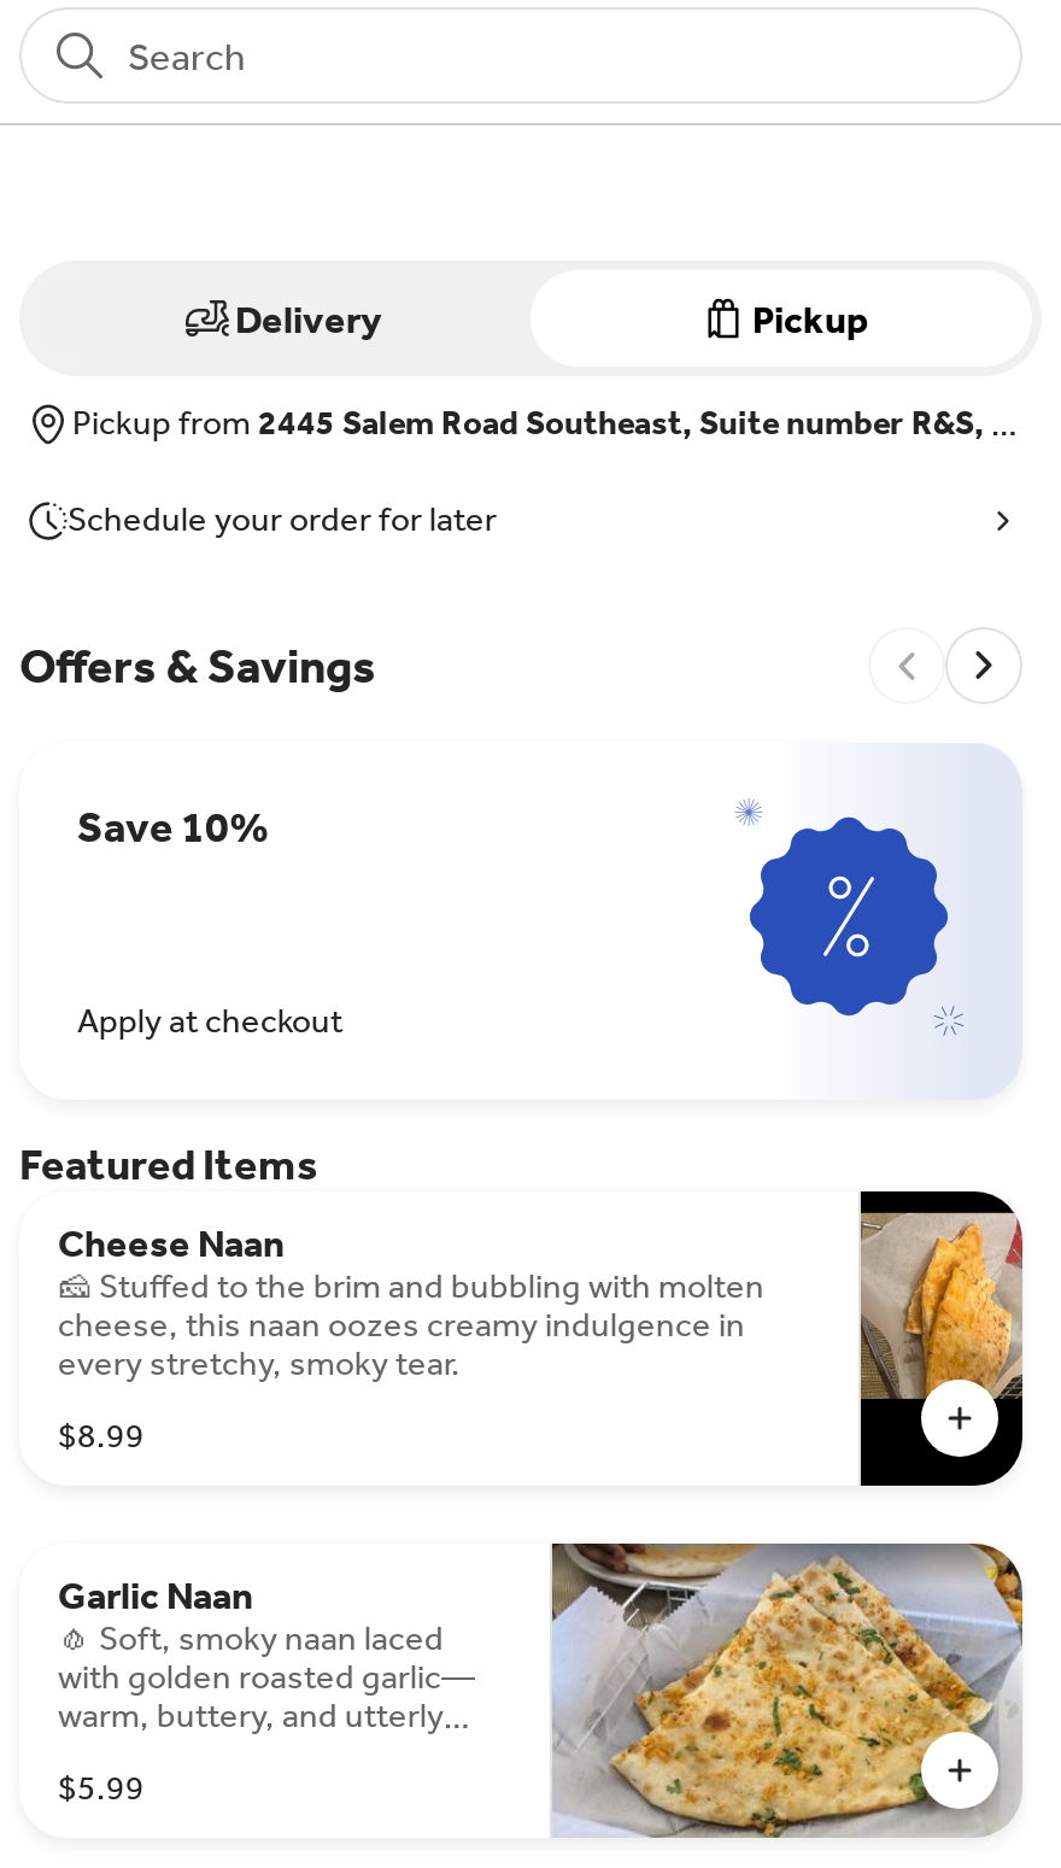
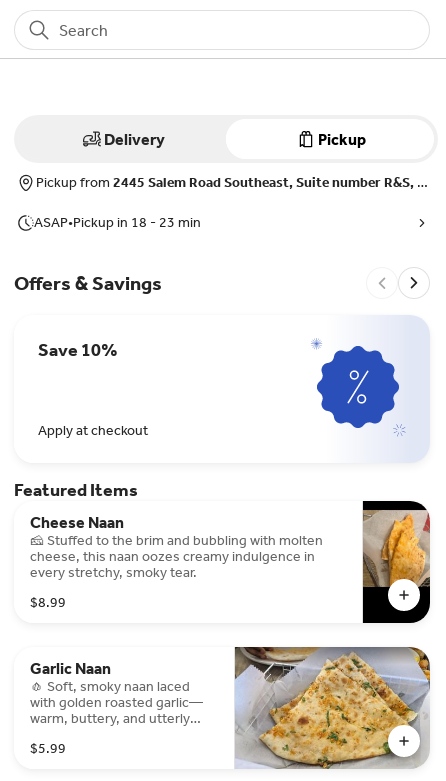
- Schedule your order for later
+ ASAP•Pickup in 18 - 23 min
